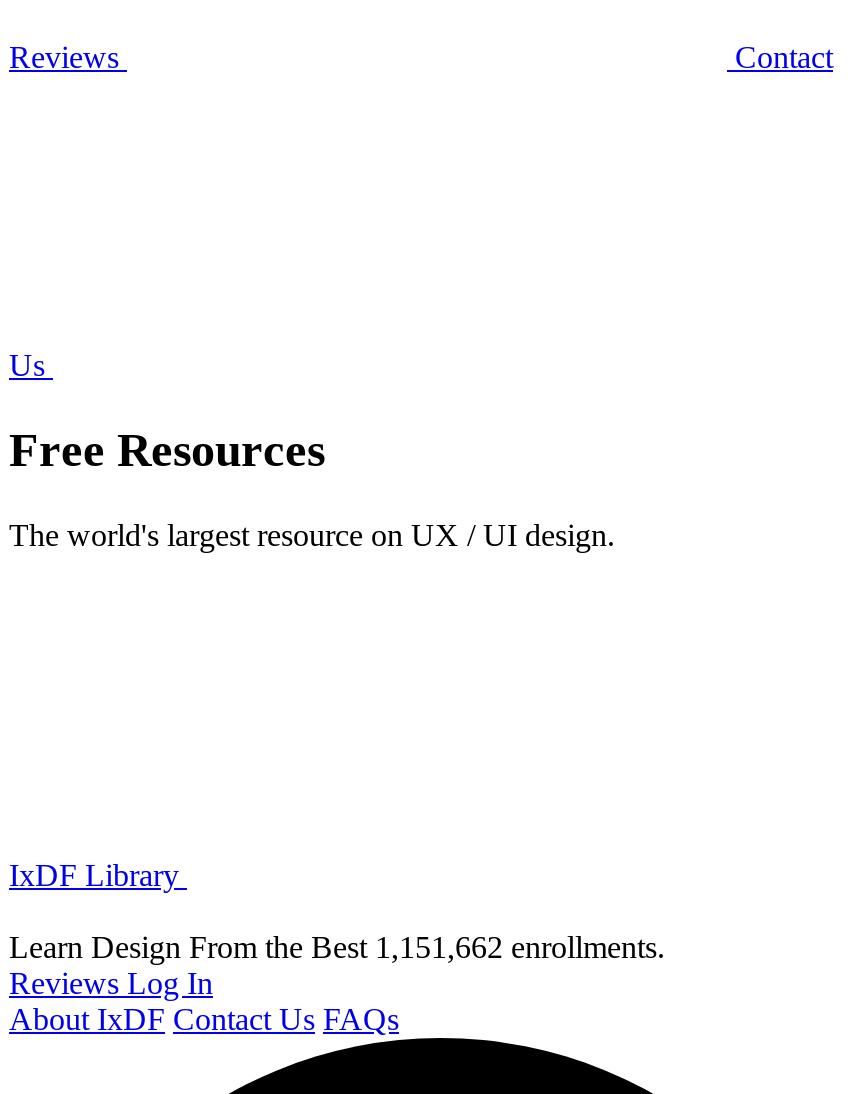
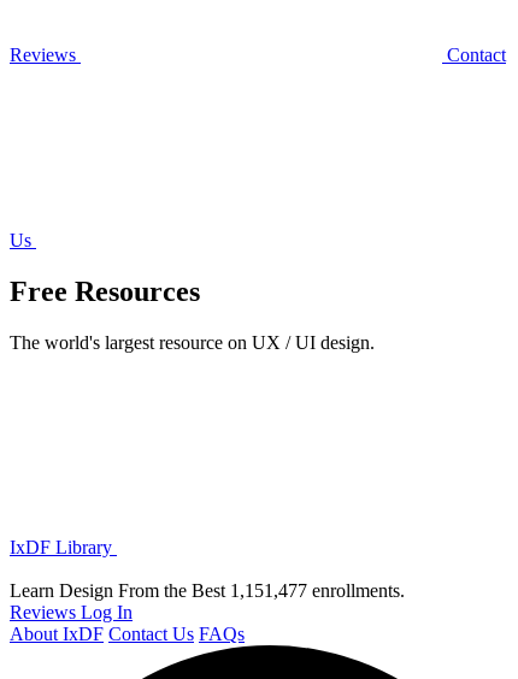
- Learn Design From the Best 1,151,662 enrollments.
+ Learn Design From the Best 1,151,477 enrollments.
